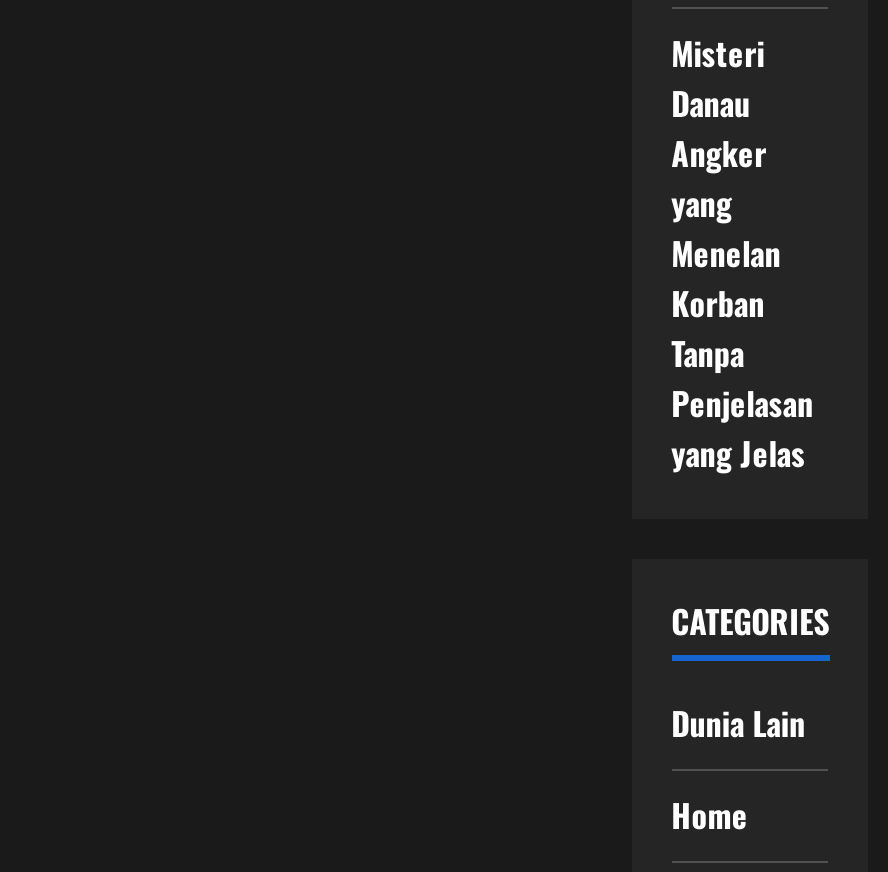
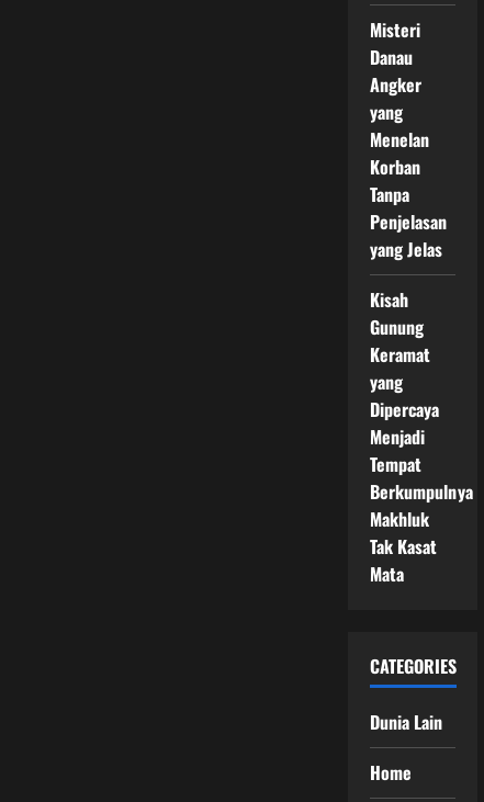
+ Kisah
+ Gunung
+ Keramat
+ yang
+ Dipercaya
+ Menjadi
+ Tempat
+ Berkumpulnya
+ Makhluk
+ Tak Kasat
+ Mata
